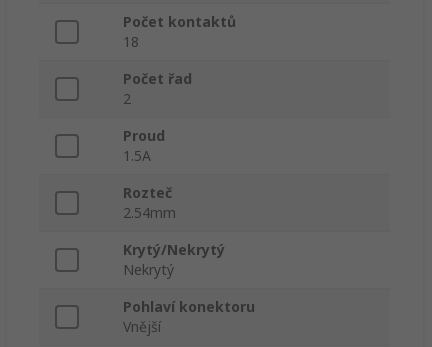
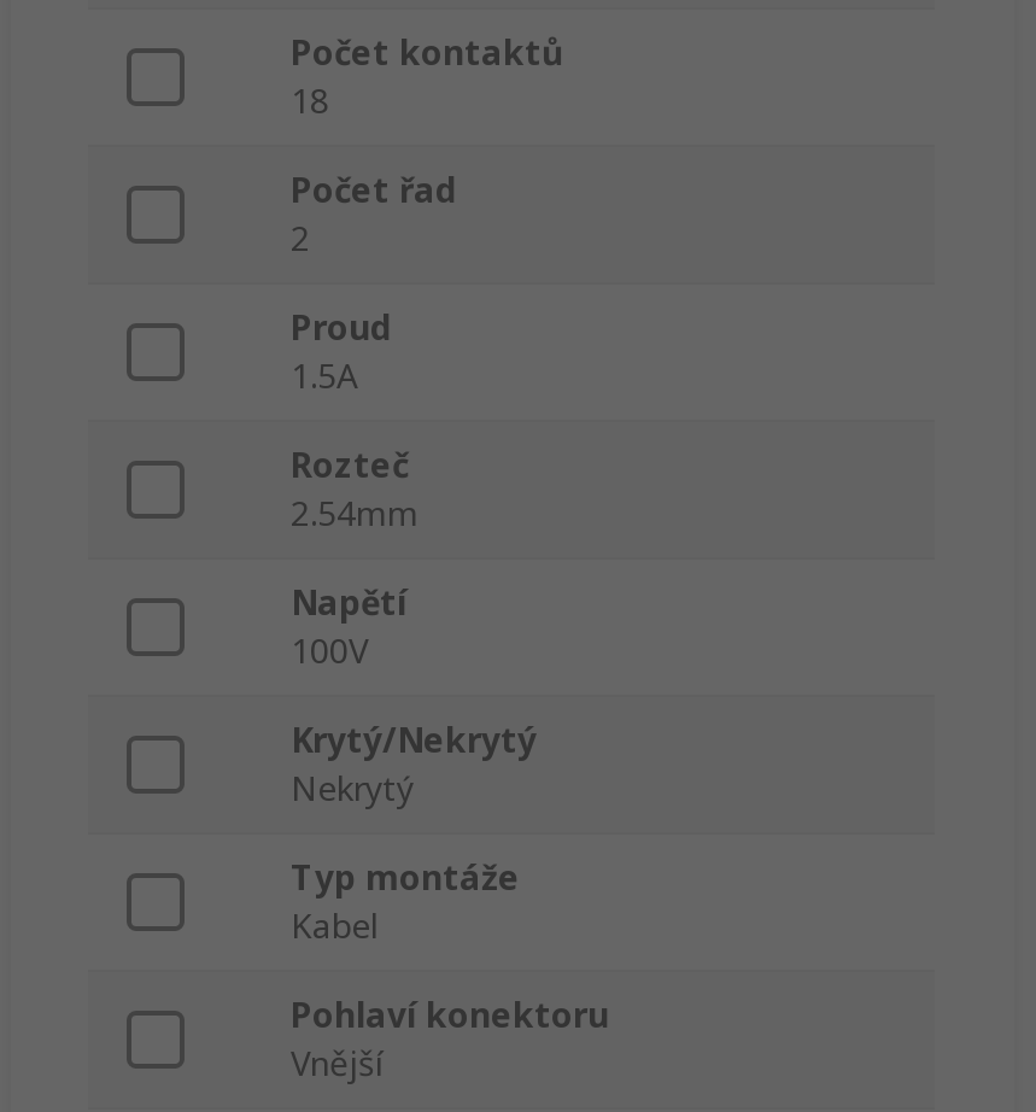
+ Napětí
+ 100V

+ Typ montáže
+ Kabel
